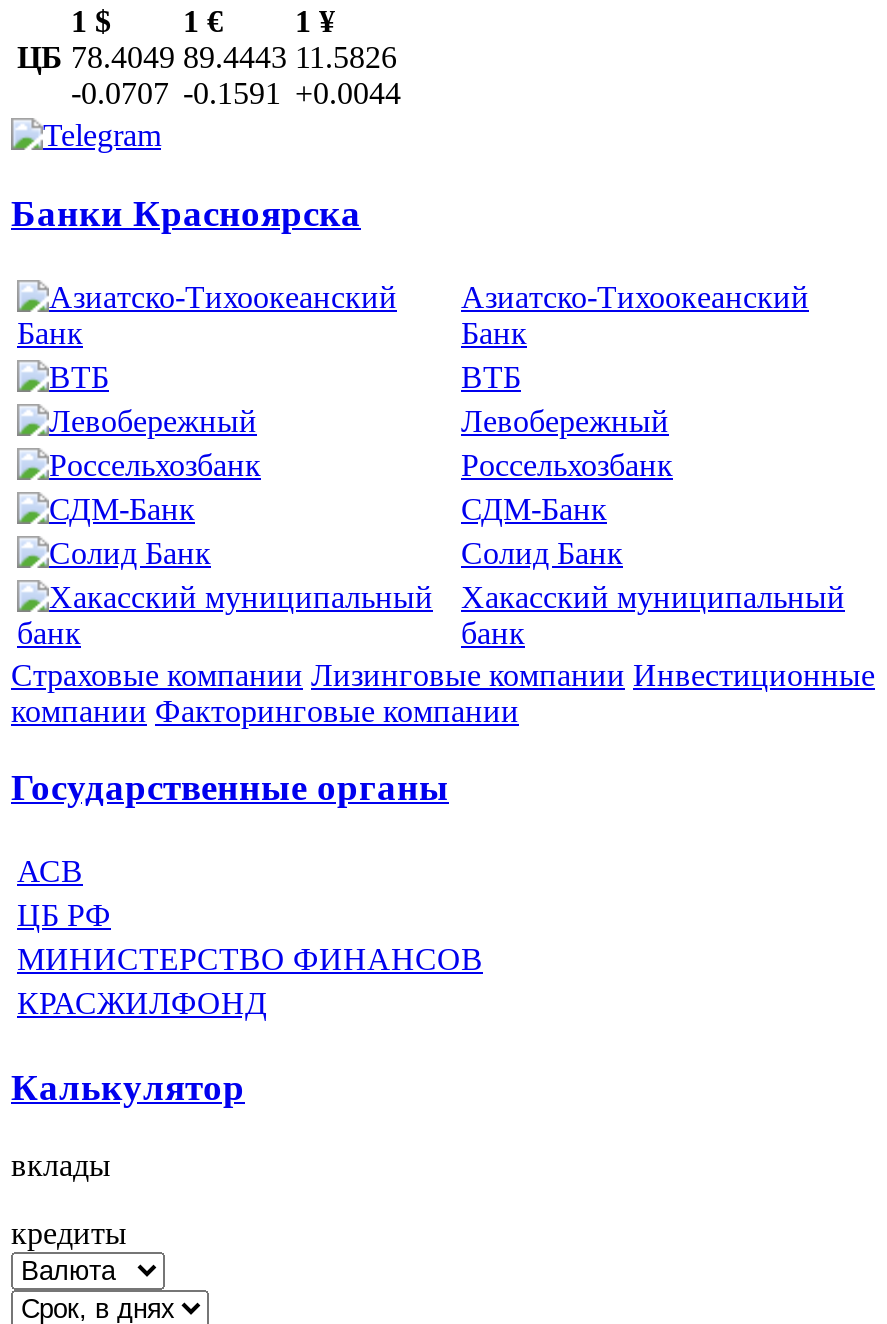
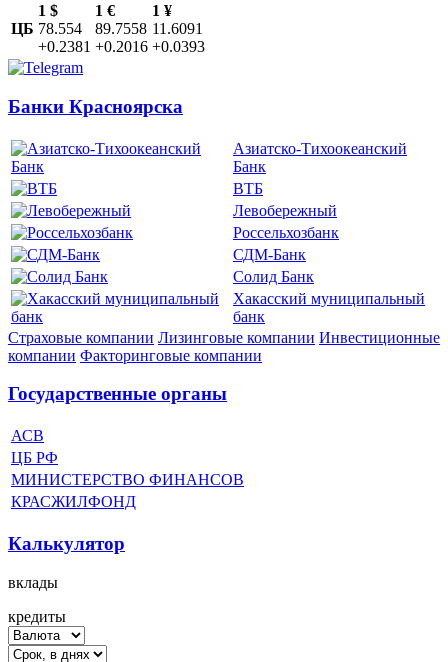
- 78.4049
+ 78.554

- 89.4443
+ 89.7558

- 11.5826
+ 11.6091

- -0.0707
+ +0.2381

- -0.1591
+ +0.2016

- +0.0044
+ +0.0393
